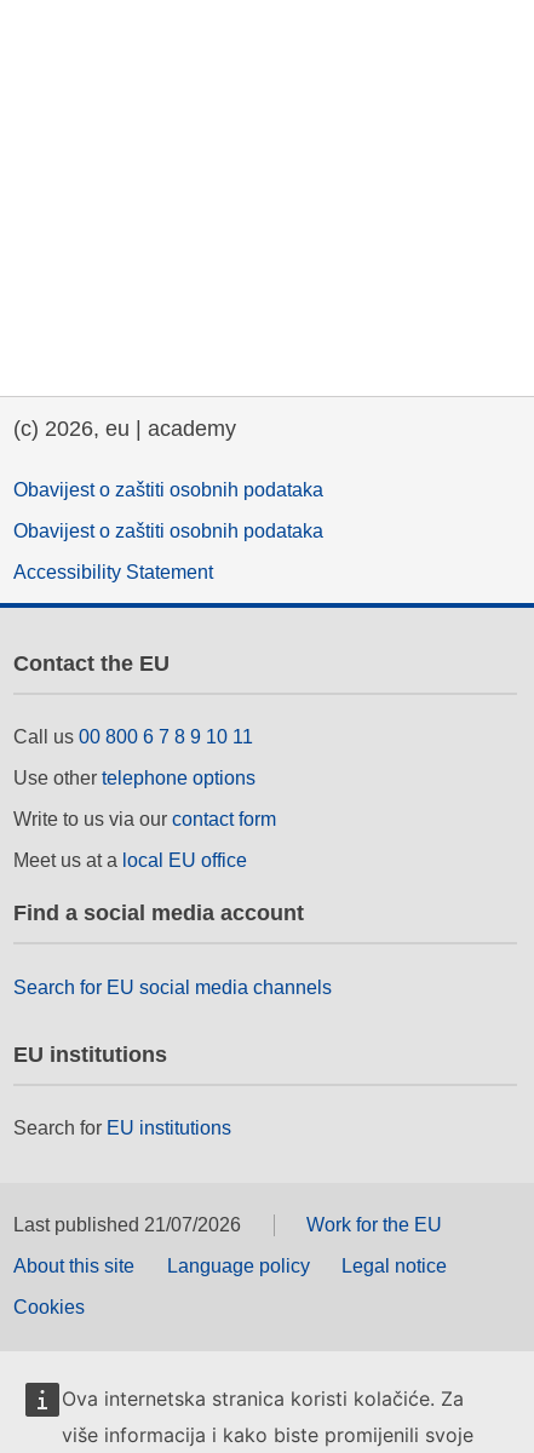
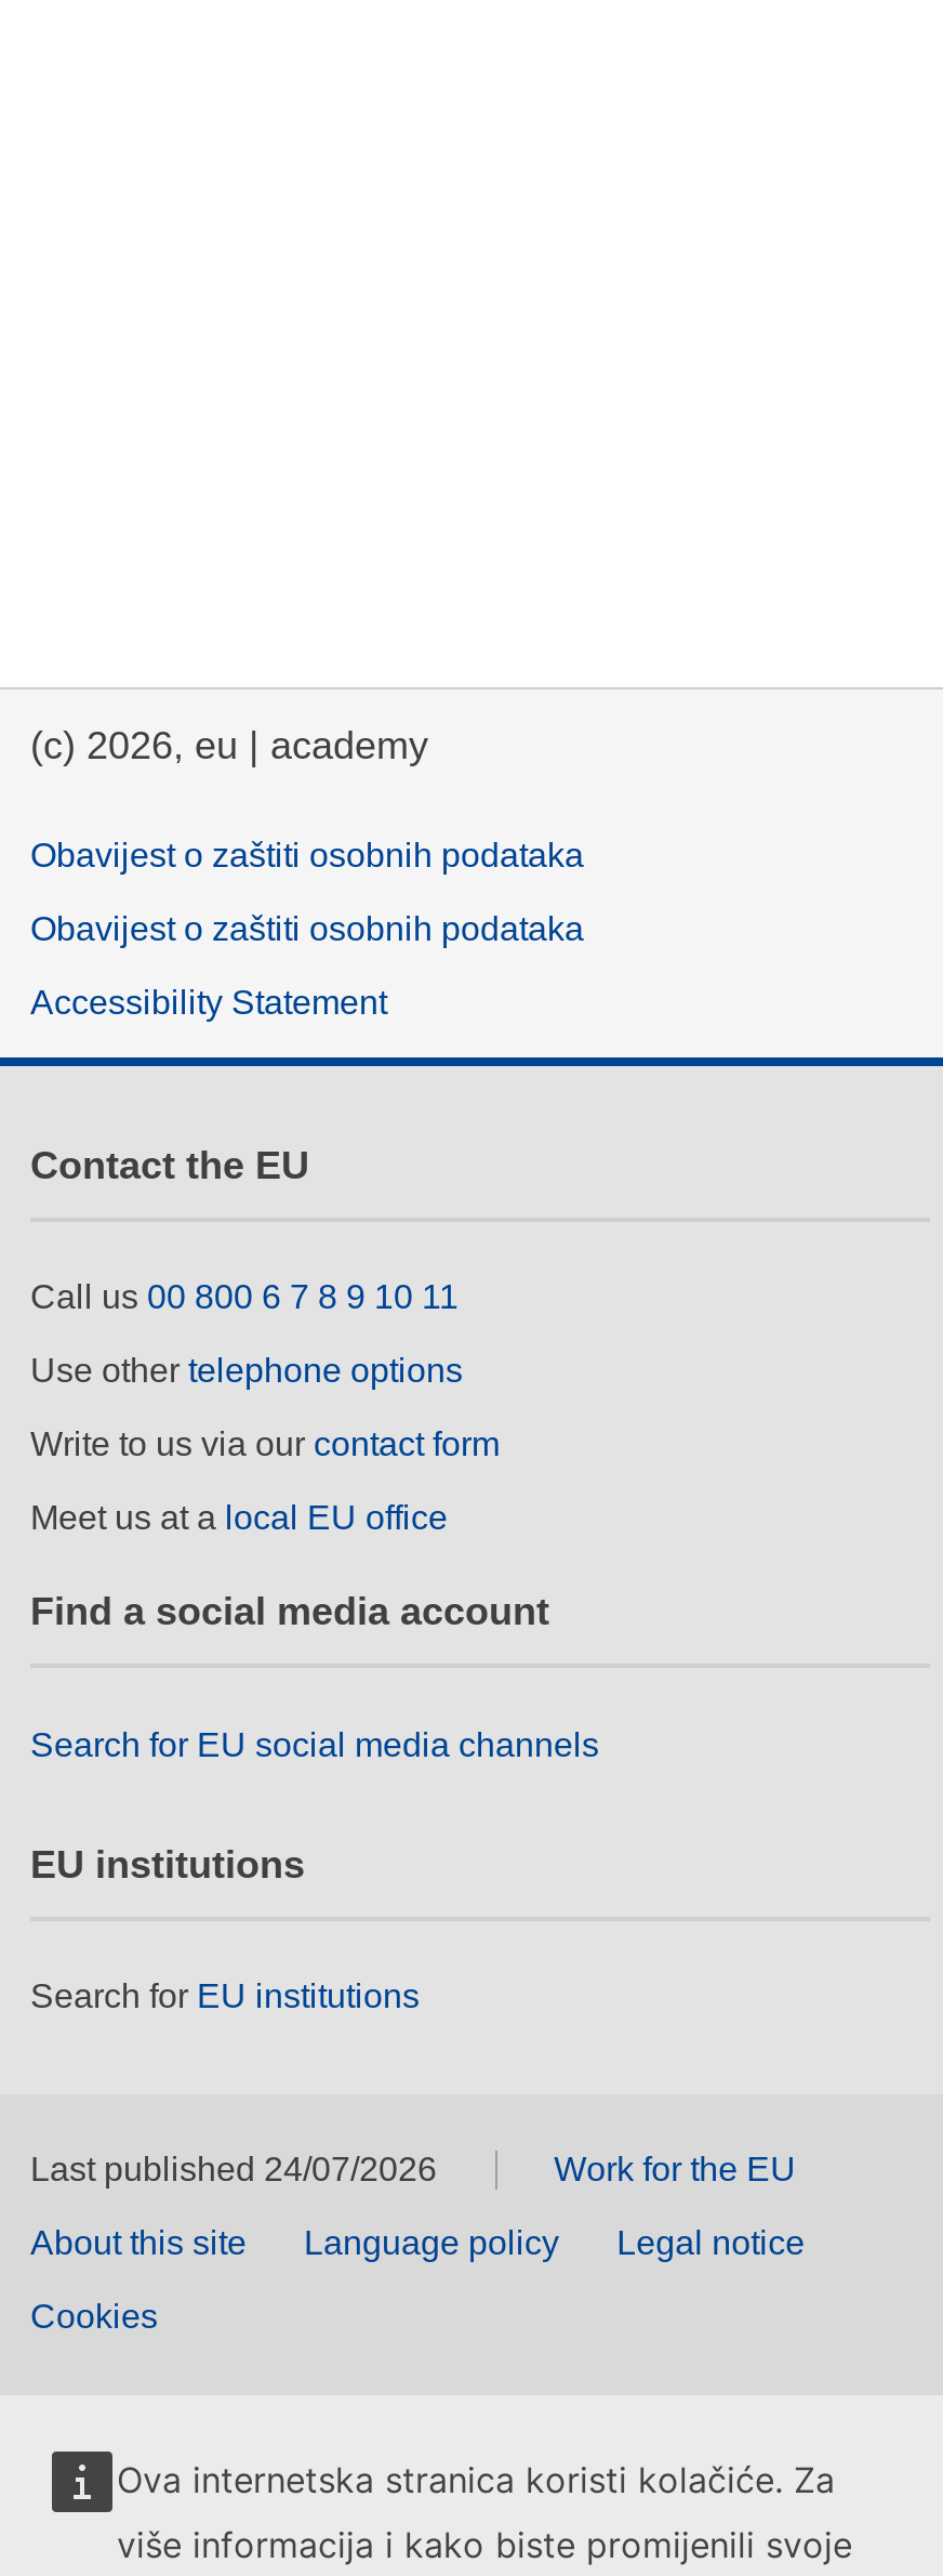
- Last published 21/07/2026
+ Last published 24/07/2026
